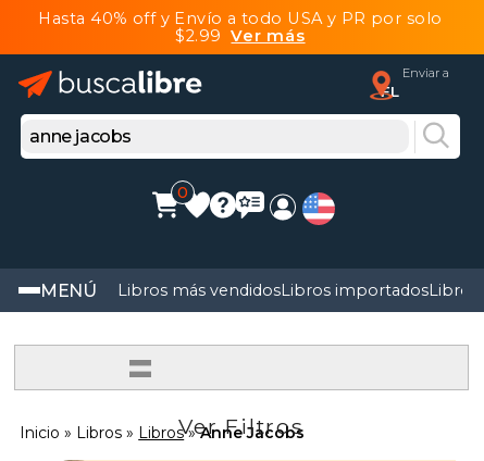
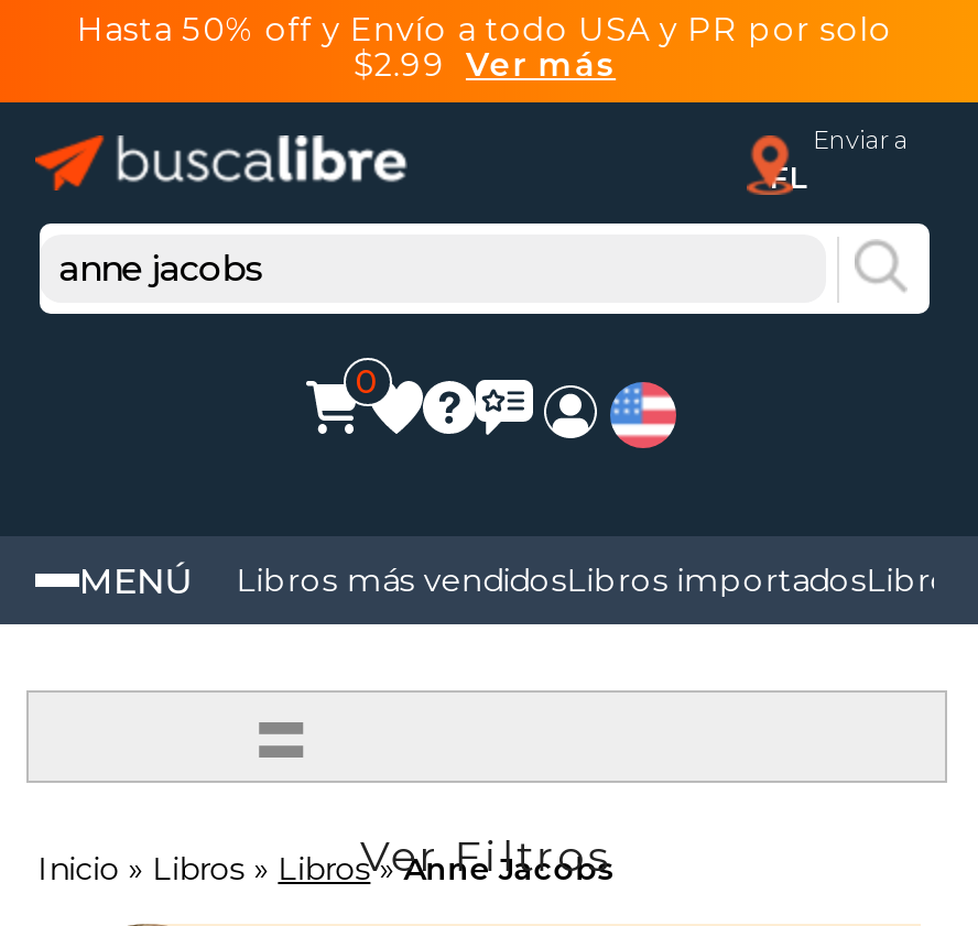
- Hasta 40% off y Envío a todo USA y PR por solo
+ Hasta 50% off y Envío a todo USA y PR por solo
